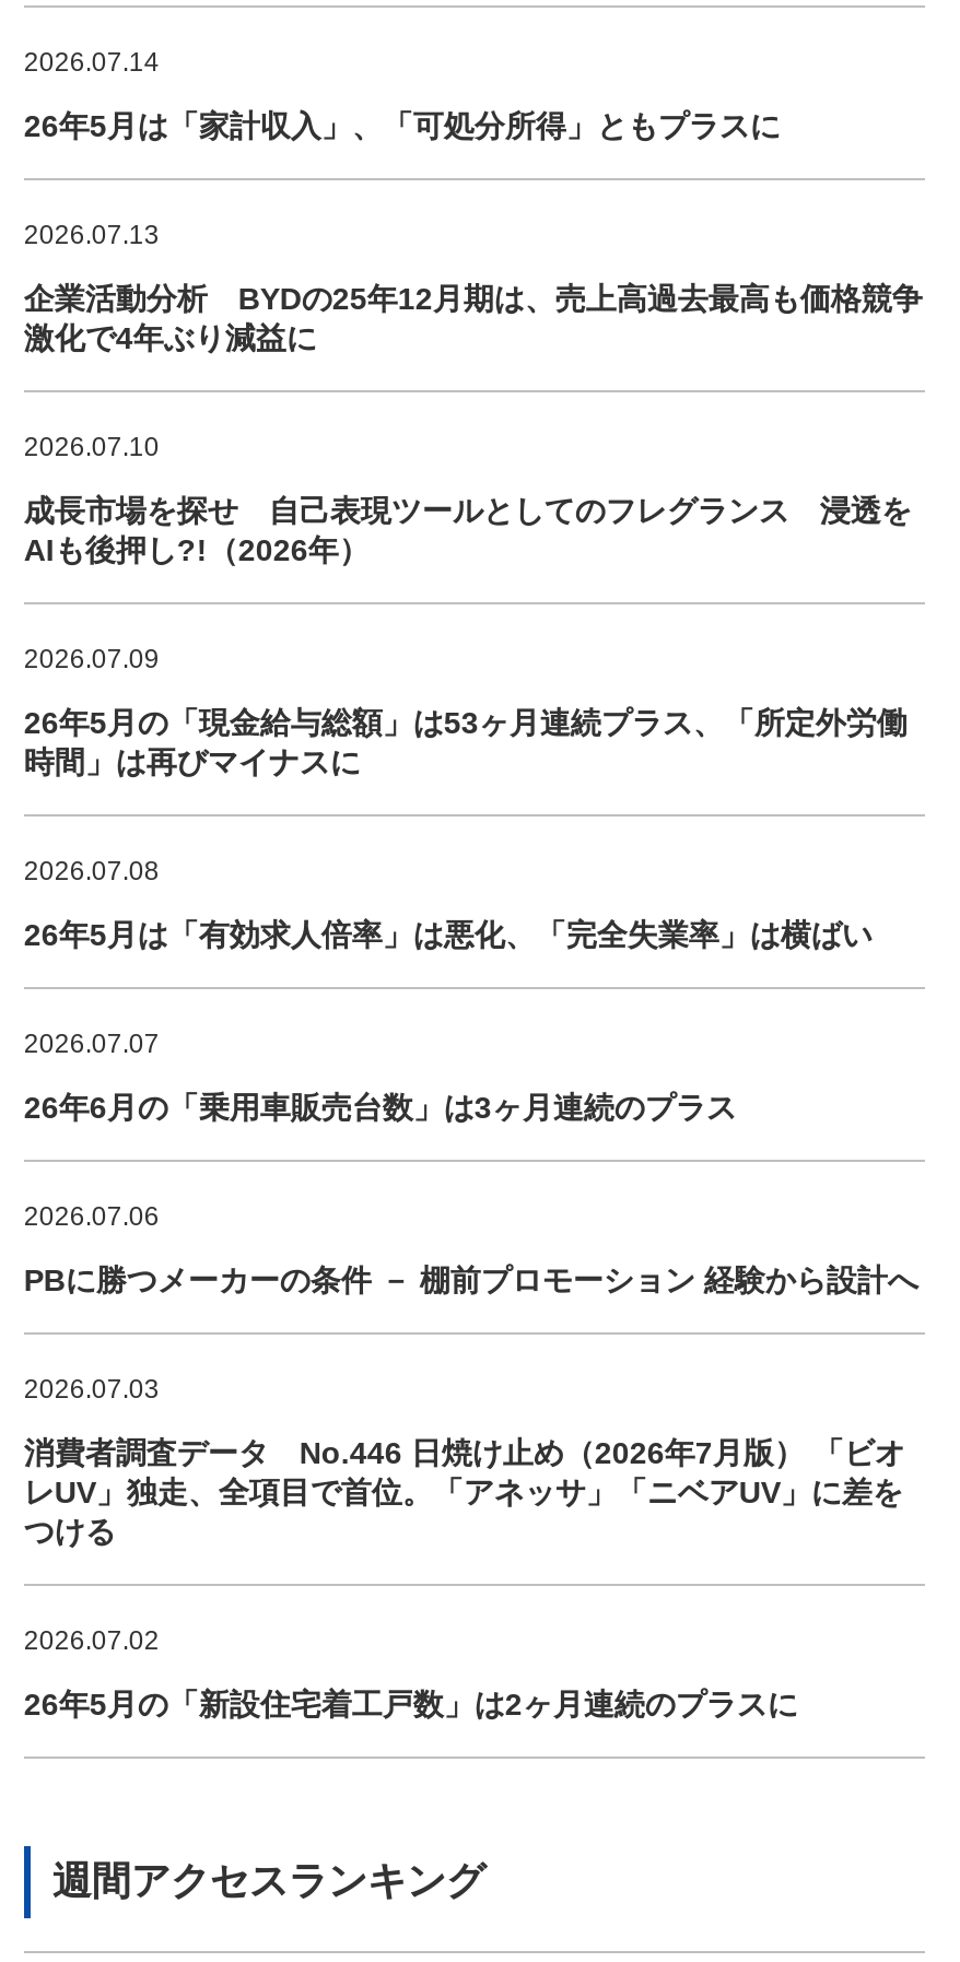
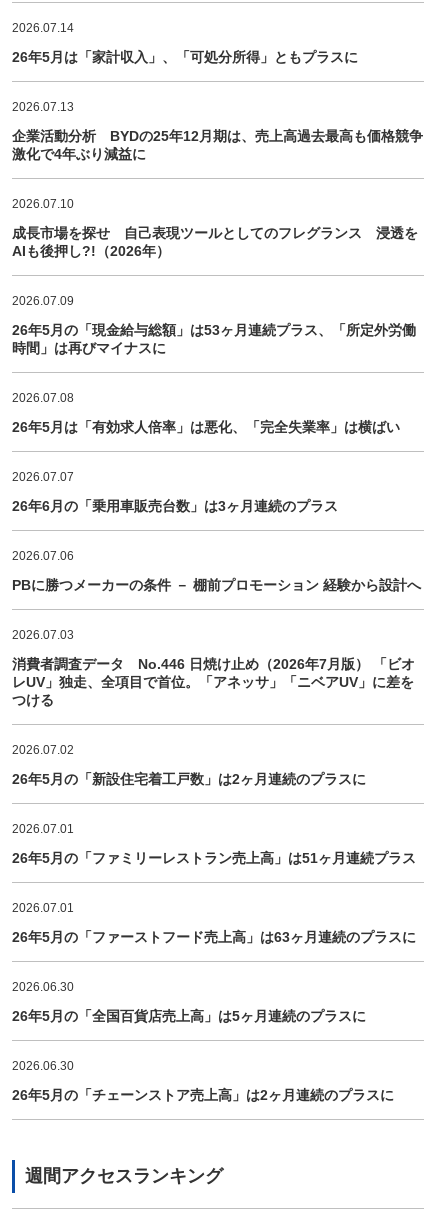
+ 2026.07.01
+ 26年5月の「ファミリーレストラン売上高」は51ヶ月連続プラス
+ 2026.07.01
+ 26年5月の「ファーストフード売上高」は63ヶ月連続のプラスに
+ 2026.06.30
+ 26年5月の「全国百貨店売上高」は5ヶ月連続のプラスに
+ 2026.06.30
+ 26年5月の「チェーンストア売上高」は2ヶ月連続のプラスに
